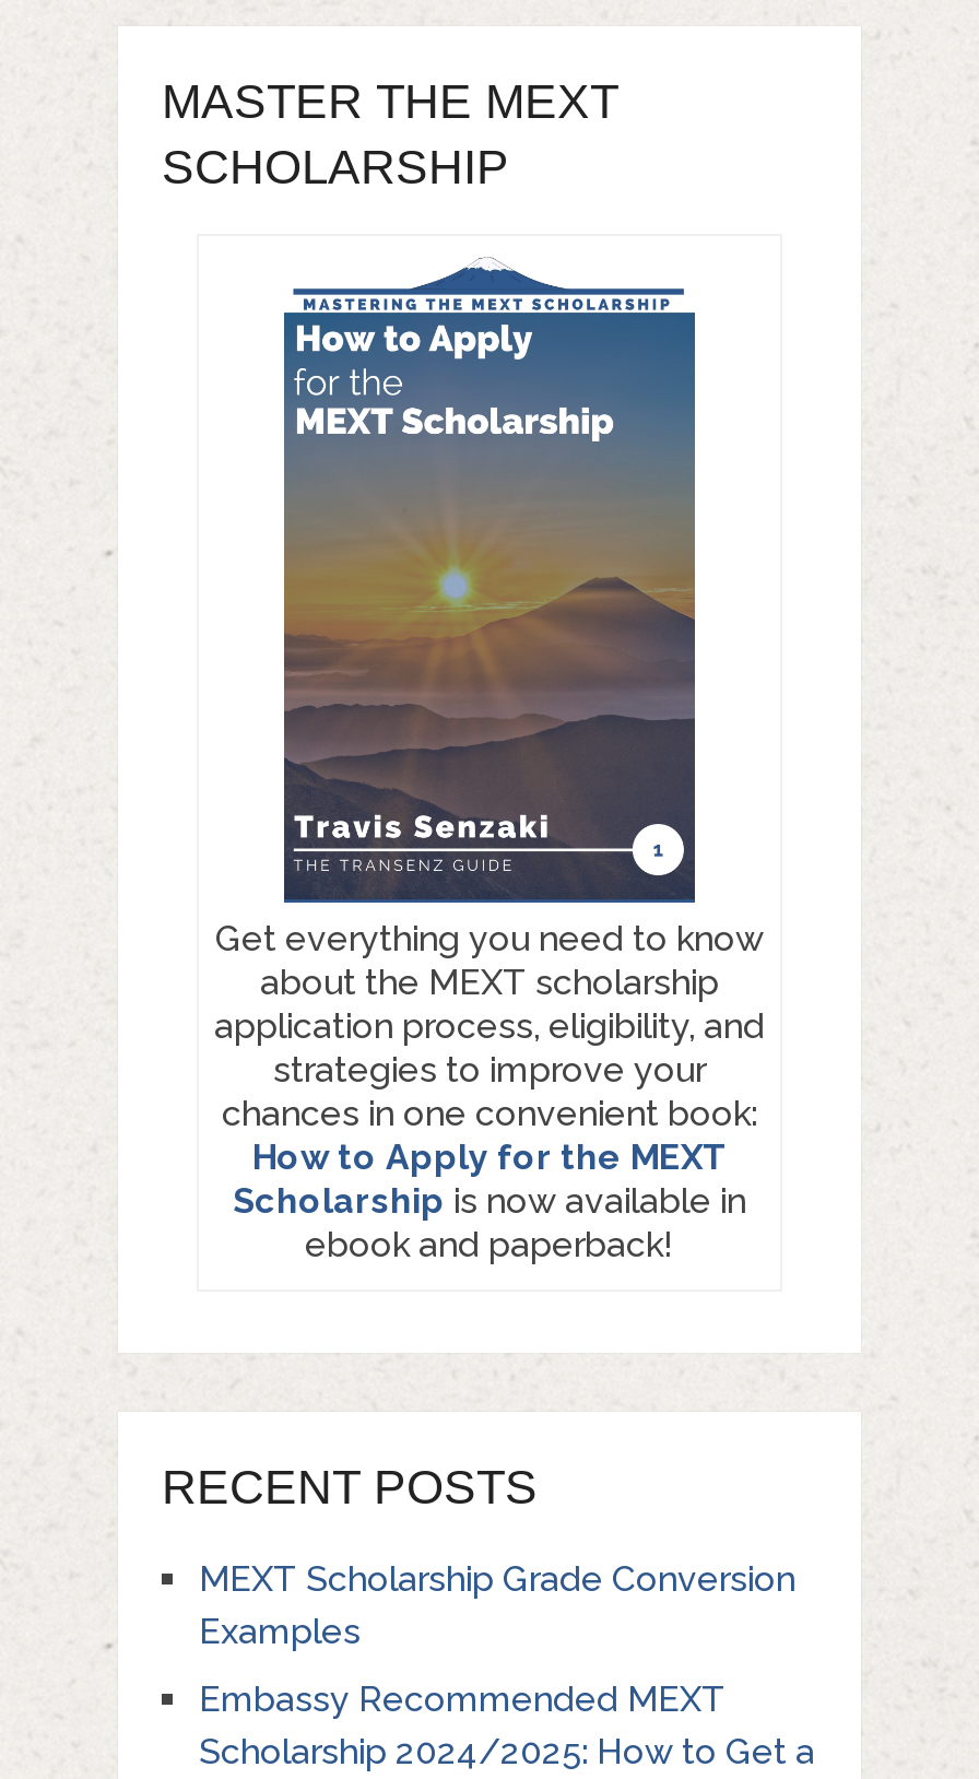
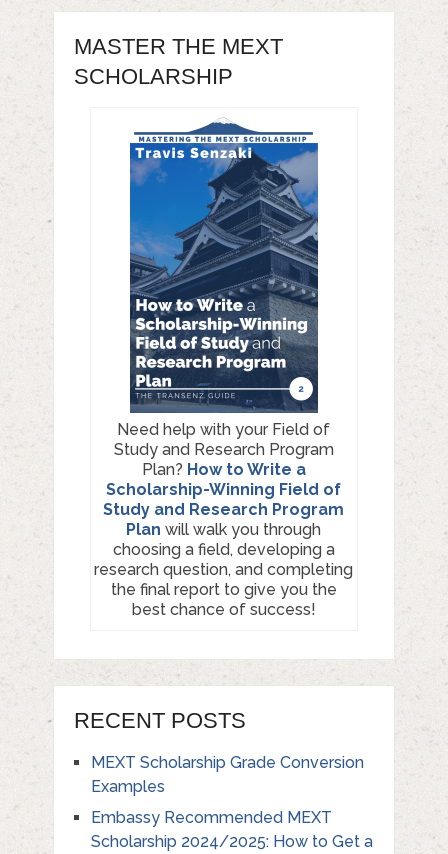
- [image]
+ [image]

- Get everything you need to know
- about the MEXT scholarship
- application process, eligibility, and
- strategies to improve your
- chances in one convenient book:
- How to Apply for the MEXT
- Scholarship is now available in
- ebook and paperback!
+ Need help with your Field of
+ Study and Research Program
+ Plan? How to Write a
+ Scholarship-Winning Field of
+ Study and Research Program
+ Plan will walk you through
+ choosing a field, developing a
+ research question, and completing
+ the final report to give you the
+ best chance of success!
